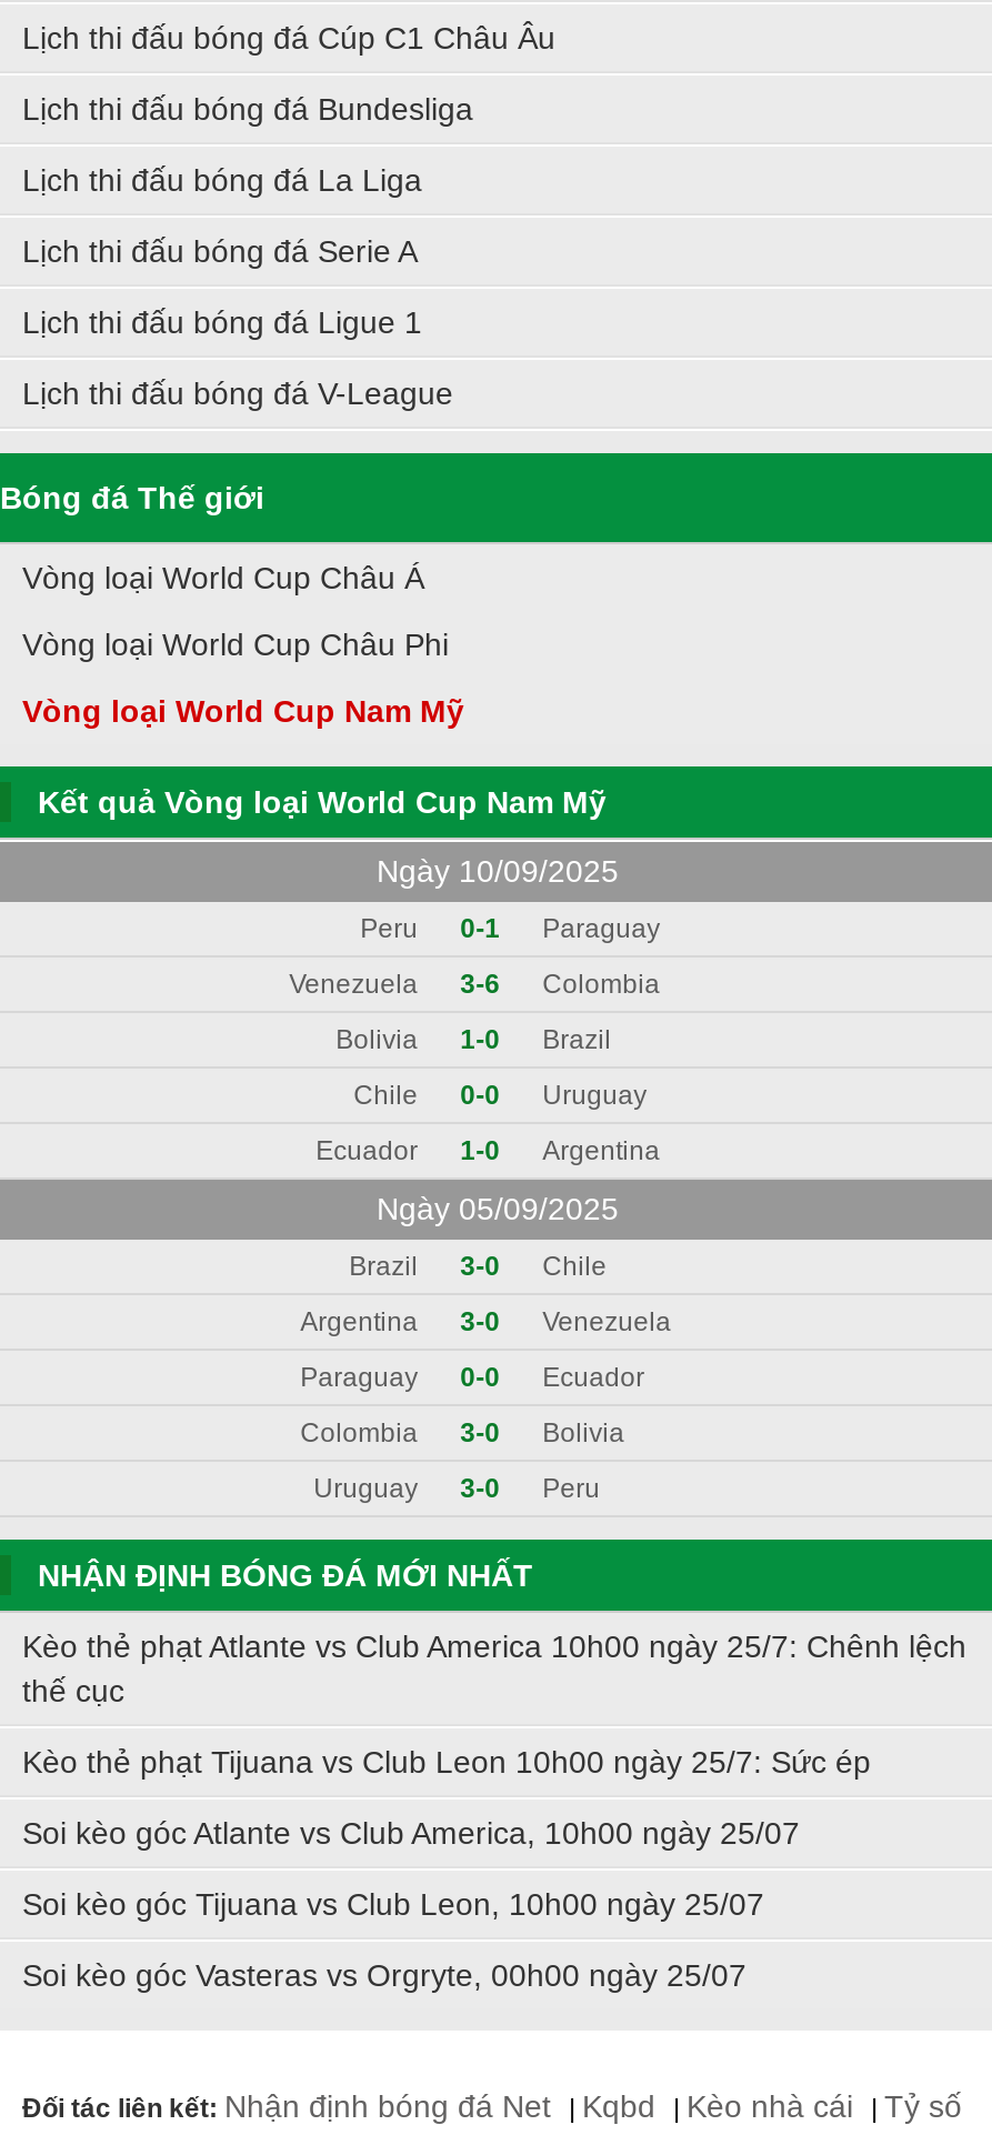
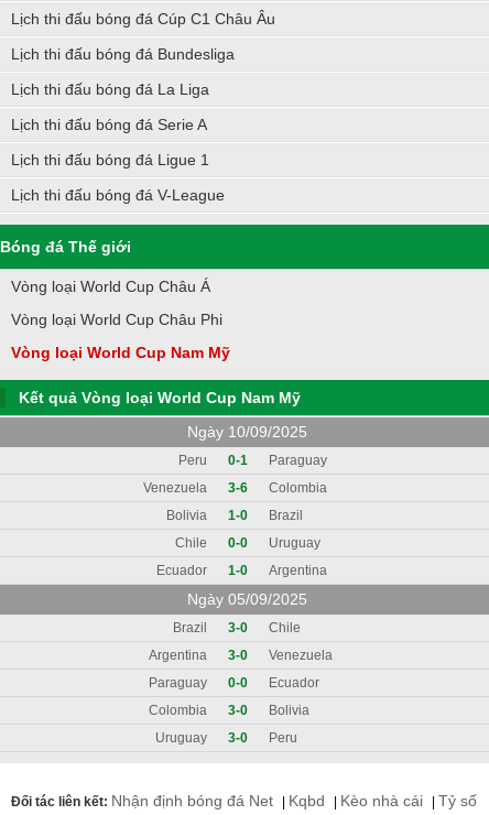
- NHẬN ĐỊNH BÓNG ĐÁ MỚI NHẤT
- Kèo thẻ phạt Atlante vs Club America 10h00 ngày 25/7: Chênh lệch
- thế cục
- Kèo thẻ phạt Tijuana vs Club Leon 10h00 ngày 25/7: Sức ép
- Soi kèo góc Atlante vs Club America, 10h00 ngày 25/07
- Soi kèo góc Tijuana vs Club Leon, 10h00 ngày 25/07
- Soi kèo góc Vasteras vs Orgryte, 00h00 ngày 25/07
